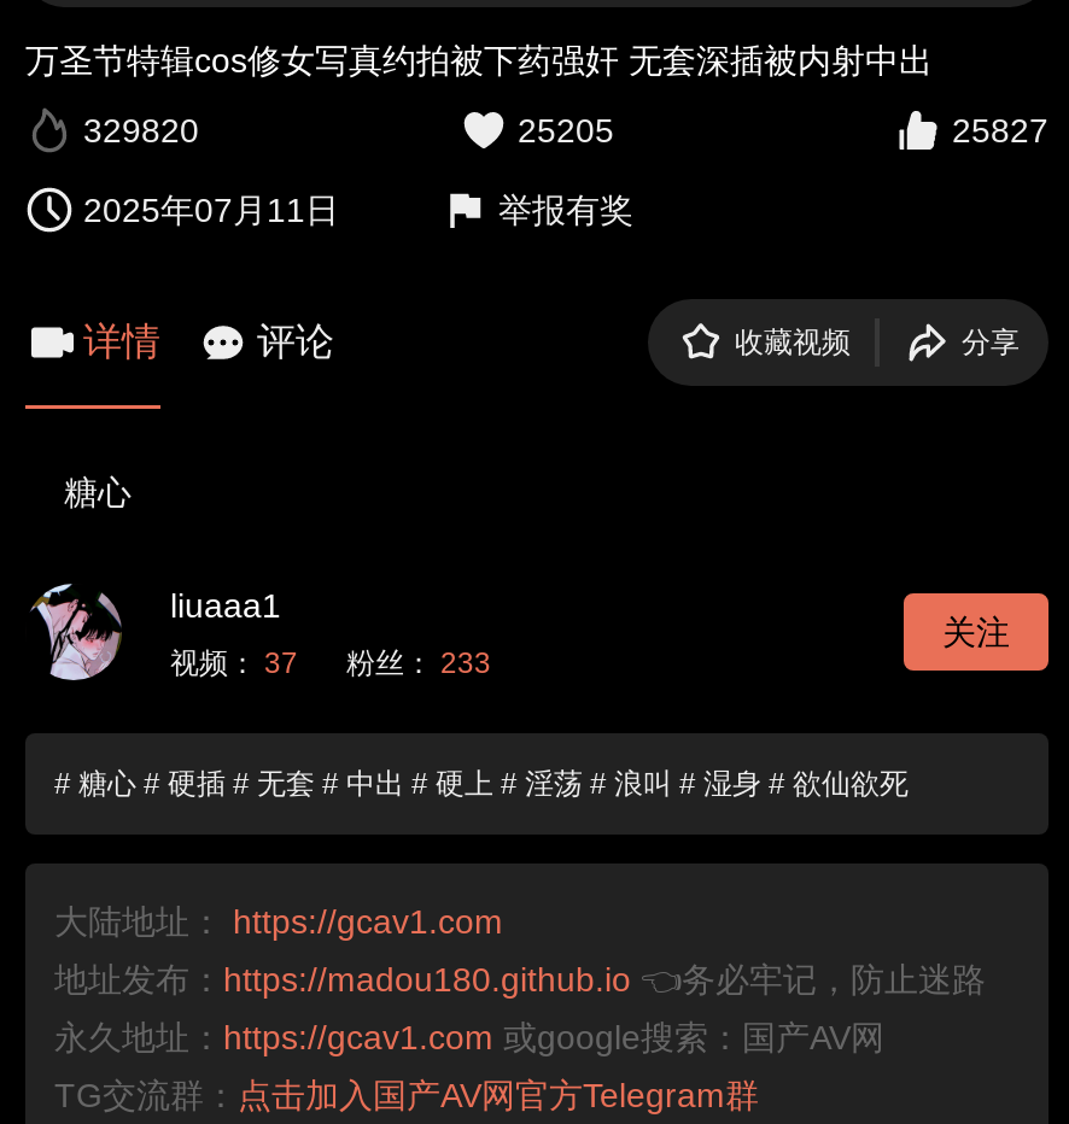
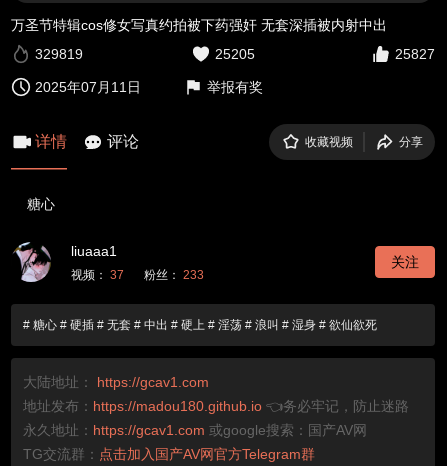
- 329820
+ 329819
